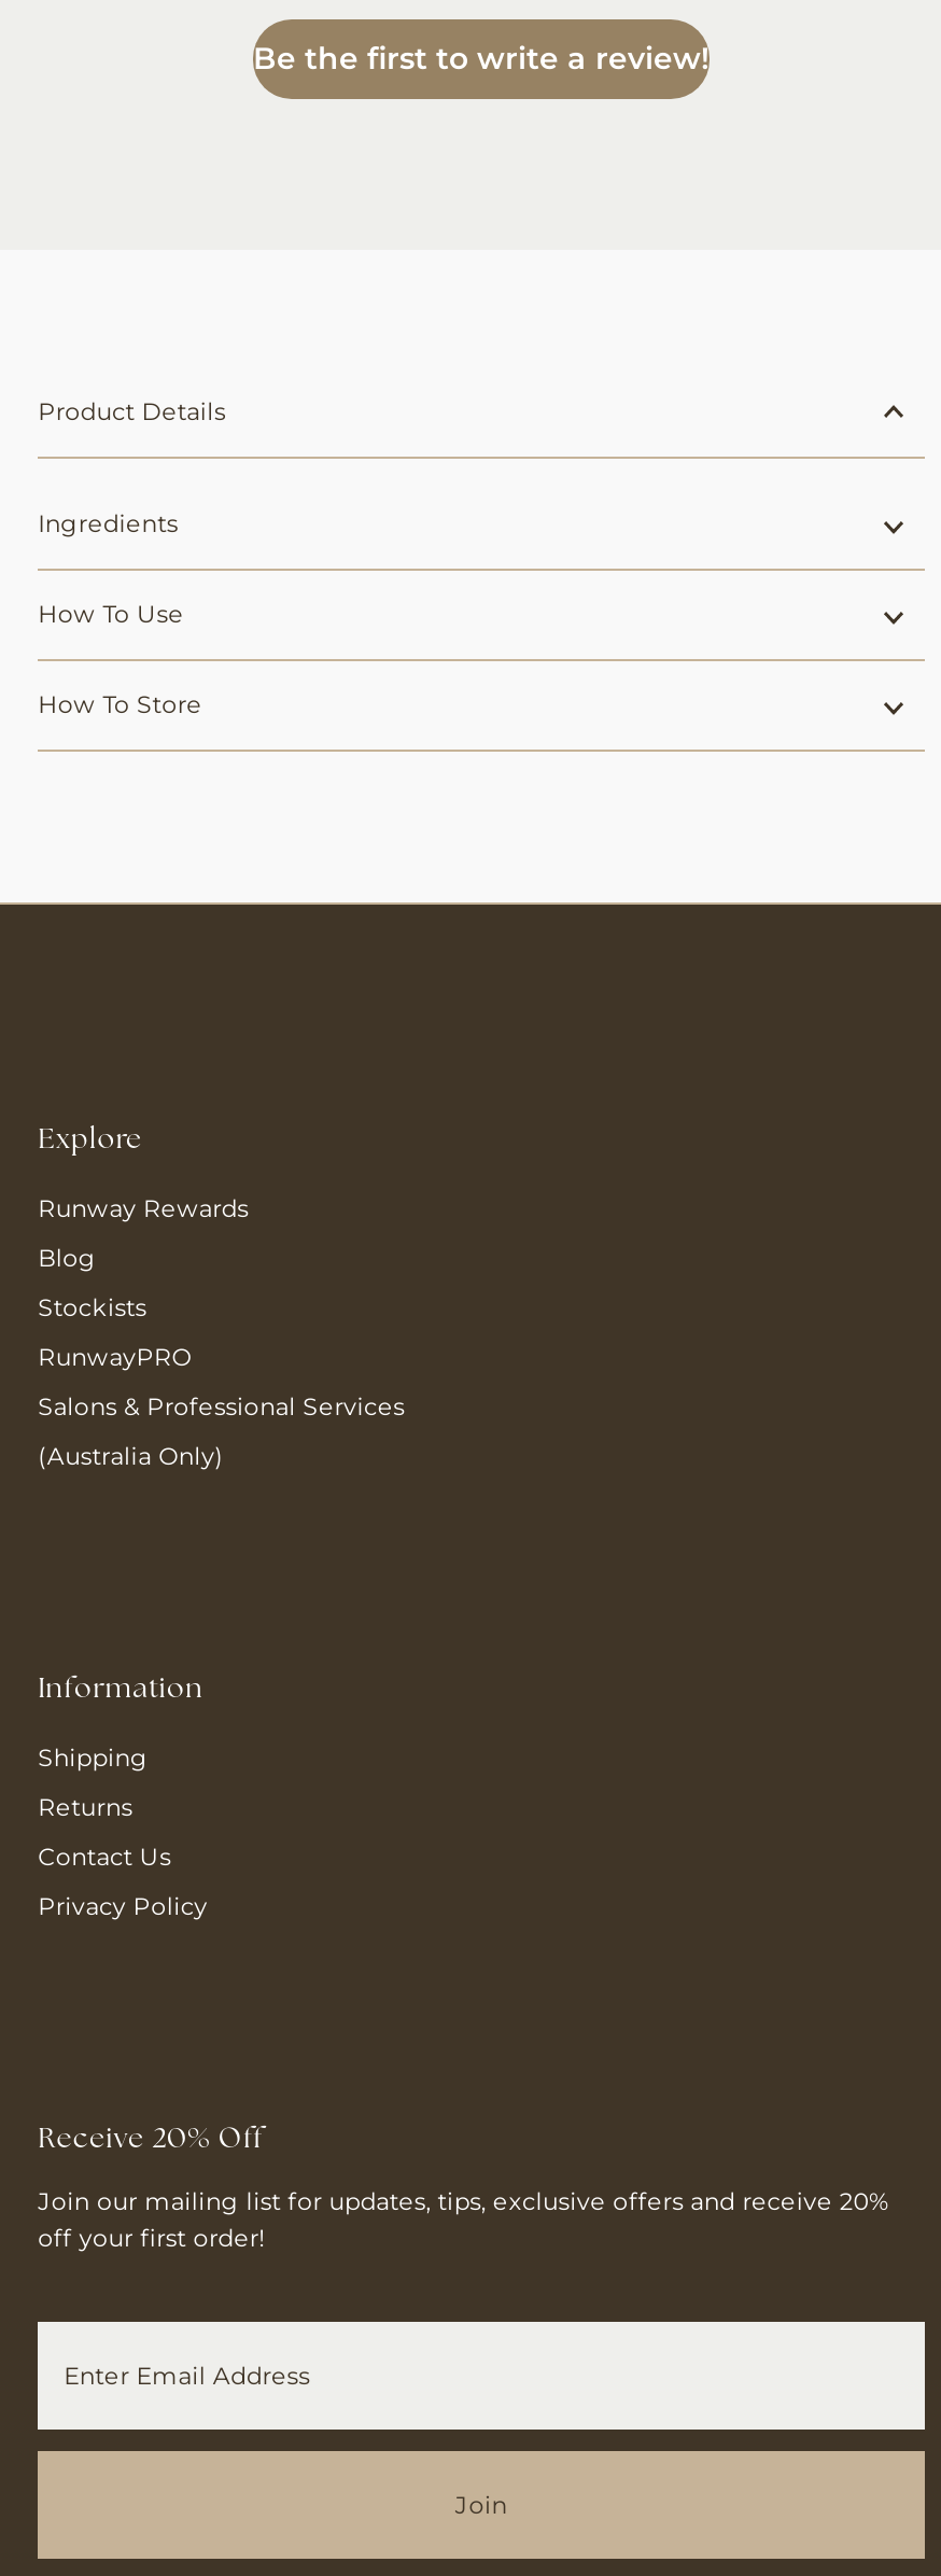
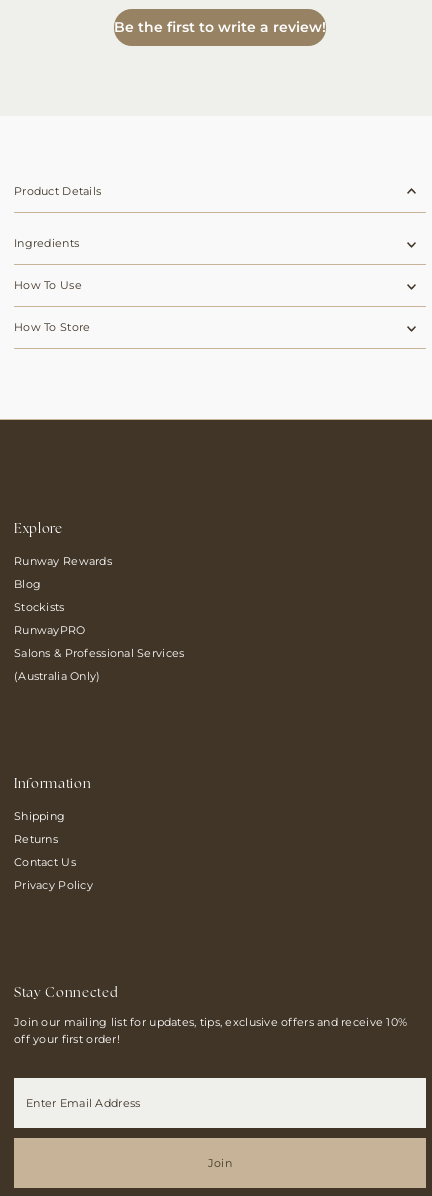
- Receive 20% Off
+ Stay Connected

- Join our mailing list for updates, tips, exclusive offers and receive 20%
+ Join our mailing list for updates, tips, exclusive offers and receive 10%
